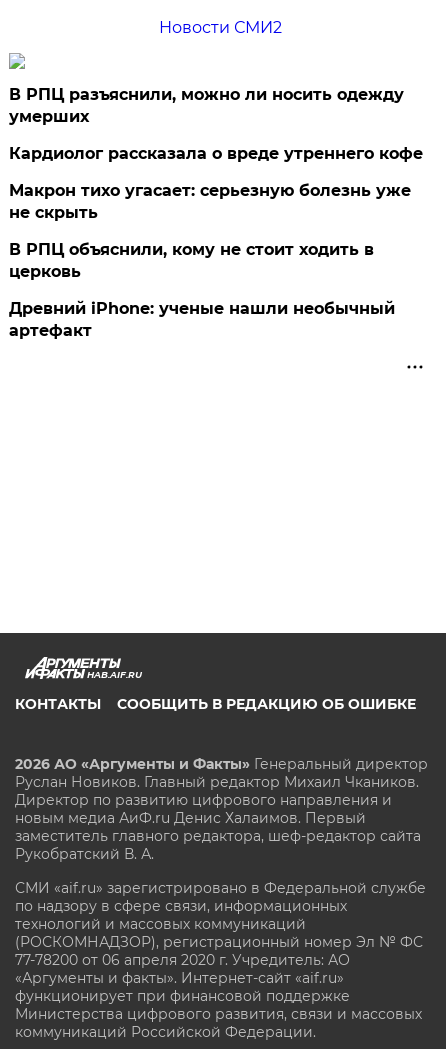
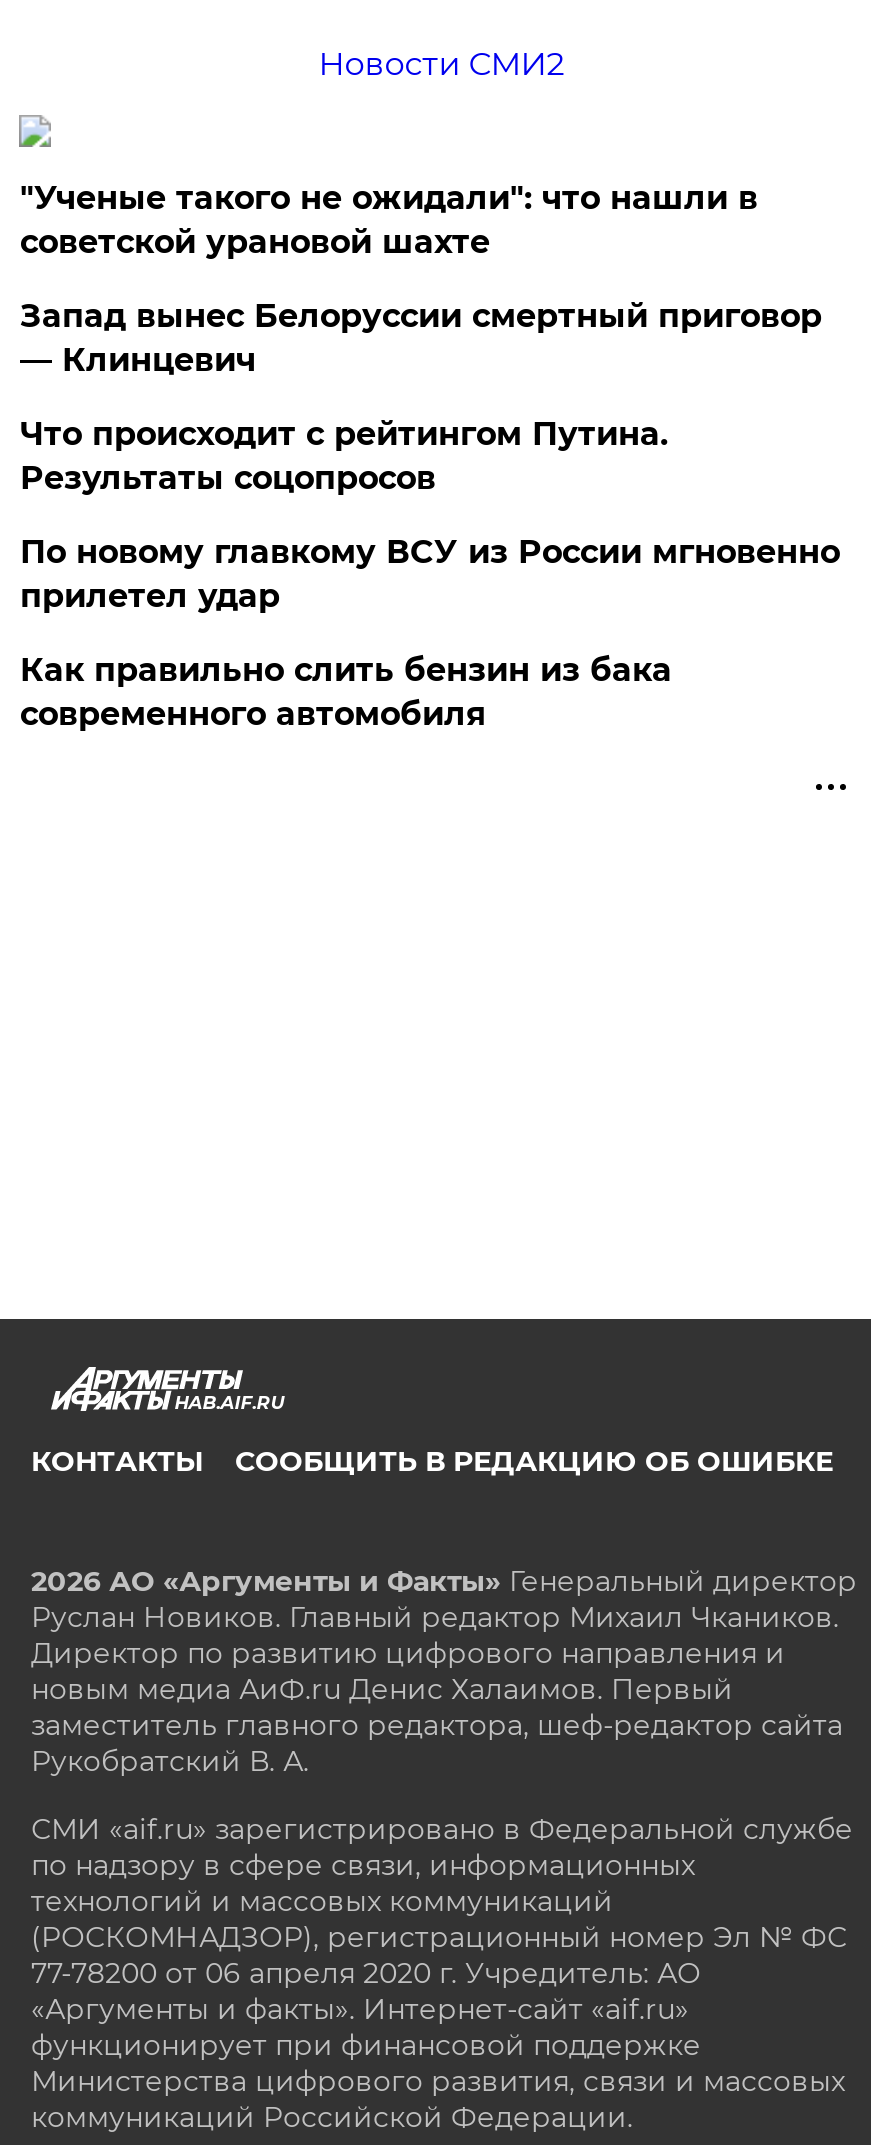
- В РПЦ разъяснили, можно ли носить одежду
- умерших
+ "Ученые такого не ожидали": что нашли в
+ советской урановой шахте

- Кардиолог рассказала о вреде утреннего кофе
+ Запад вынес Белоруссии смертный приговор
+ — Клинцевич

- Макрон тихо угасает: серьезную болезнь уже
- не скрыть
+ Что происходит с рейтингом Путина.
+ Результаты соцопросов

- В РПЦ объяснили, кому не стоит ходить в
- церковь
+ По новому главкому ВСУ из России мгновенно
+ прилетел удар

- Древний iPhone: ученые нашли необычный
- артефакт
+ Как правильно слить бензин из бака
+ современного автомобиля
